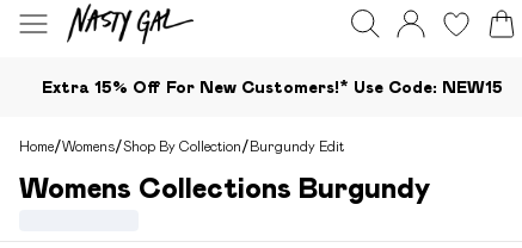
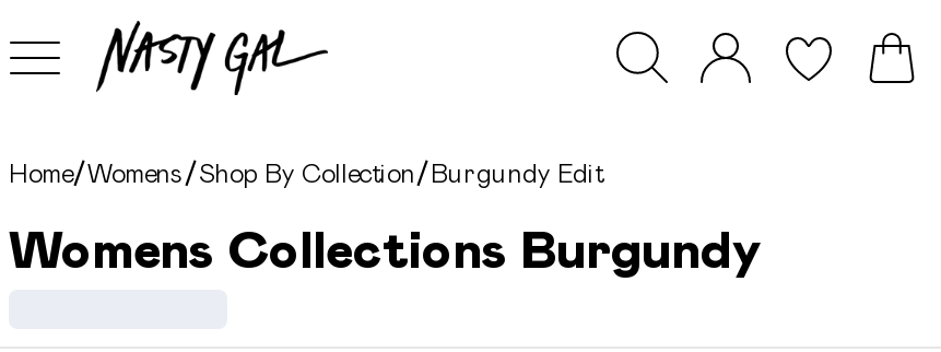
- Extra 15% Off For New Customers!* Use Code: NEW15
